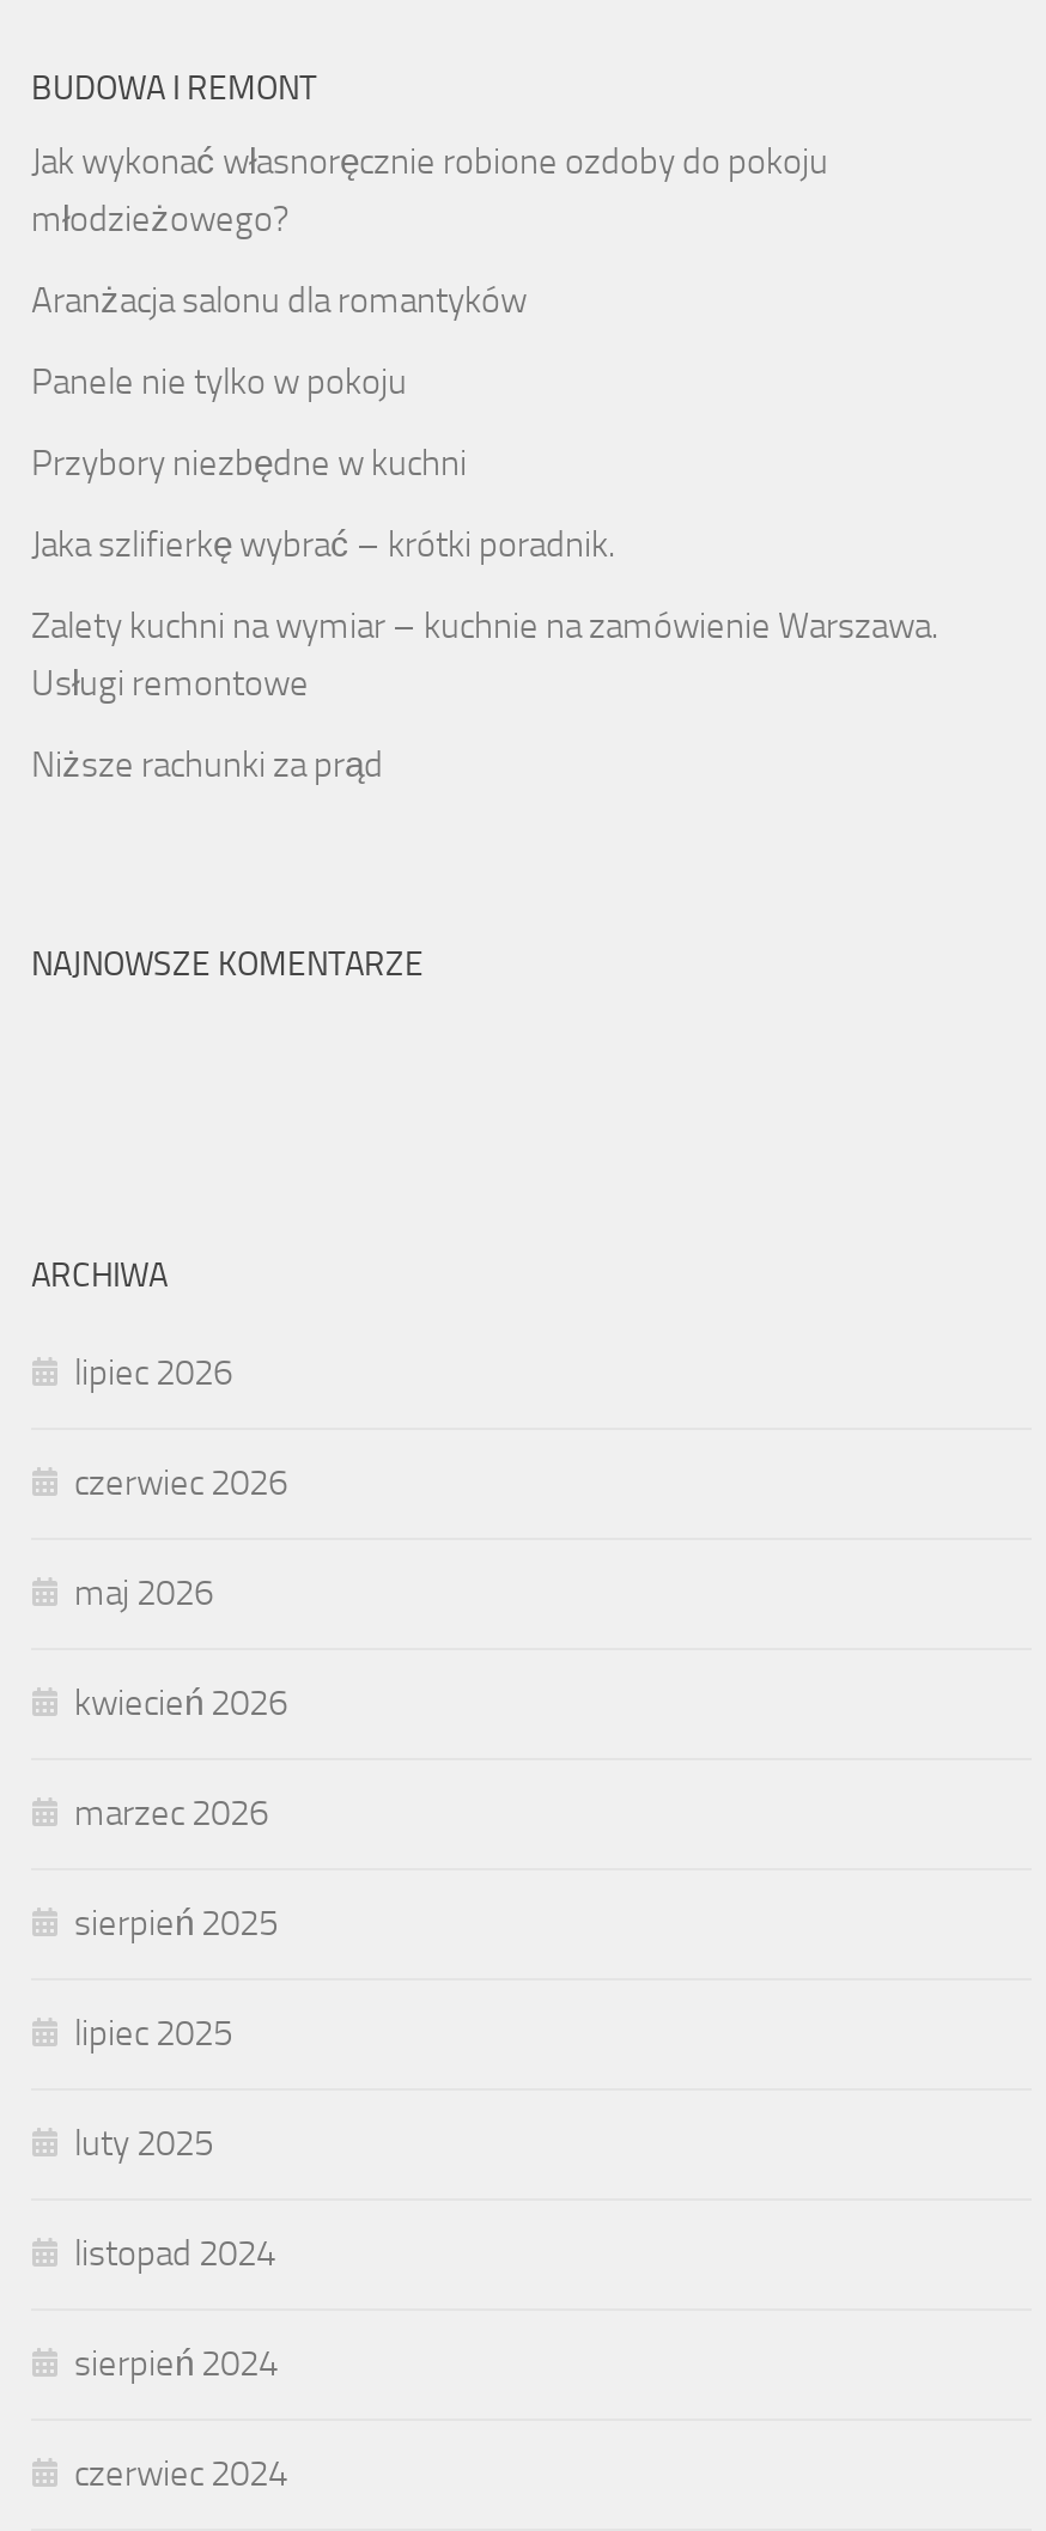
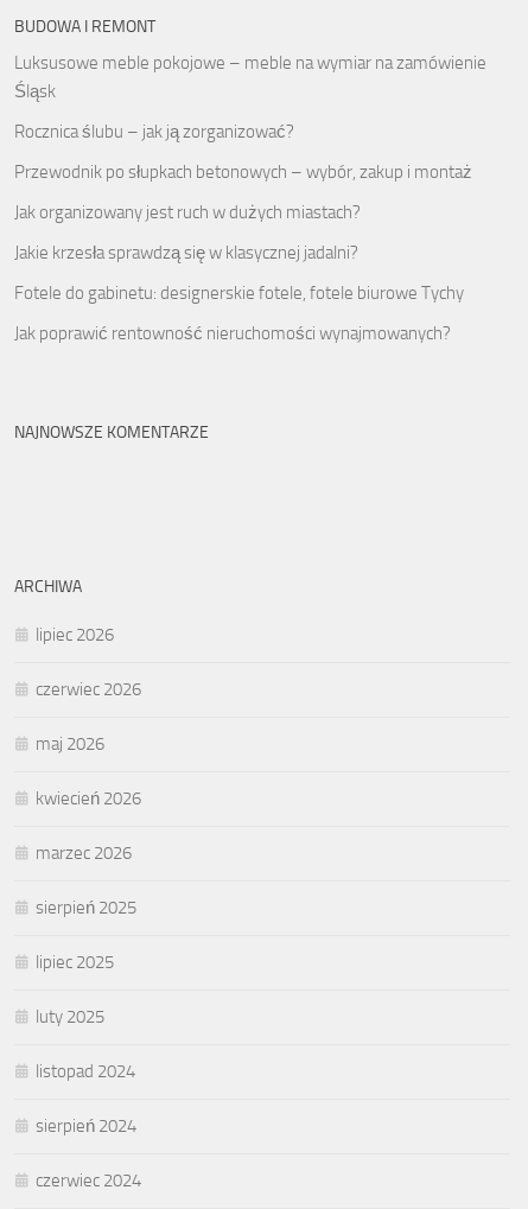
- Jak wykonać własnoręcznie robione ozdoby do pokoju
- młodzieżowego?
+ Luksusowe meble pokojowe – meble na wymiar na zamówienie
+ Śląsk

- Aranżacja salonu dla romantyków
+ Rocznica ślubu – jak ją zorganizować?

- Panele nie tylko w pokoju
+ Przewodnik po słupkach betonowych – wybór, zakup i montaż

- Przybory niezbędne w kuchni
+ Jak organizowany jest ruch w dużych miastach?

- Jaka szlifierkę wybrać – krótki poradnik.
+ Jakie krzesła sprawdzą się w klasycznej jadalni?

- Zalety kuchni na wymiar – kuchnie na zamówienie Warszawa.
- Usługi remontowe
+ Fotele do gabinetu: designerskie fotele, fotele biurowe Tychy

- Niższe rachunki za prąd
+ Jak poprawić rentowność nieruchomości wynajmowanych?
